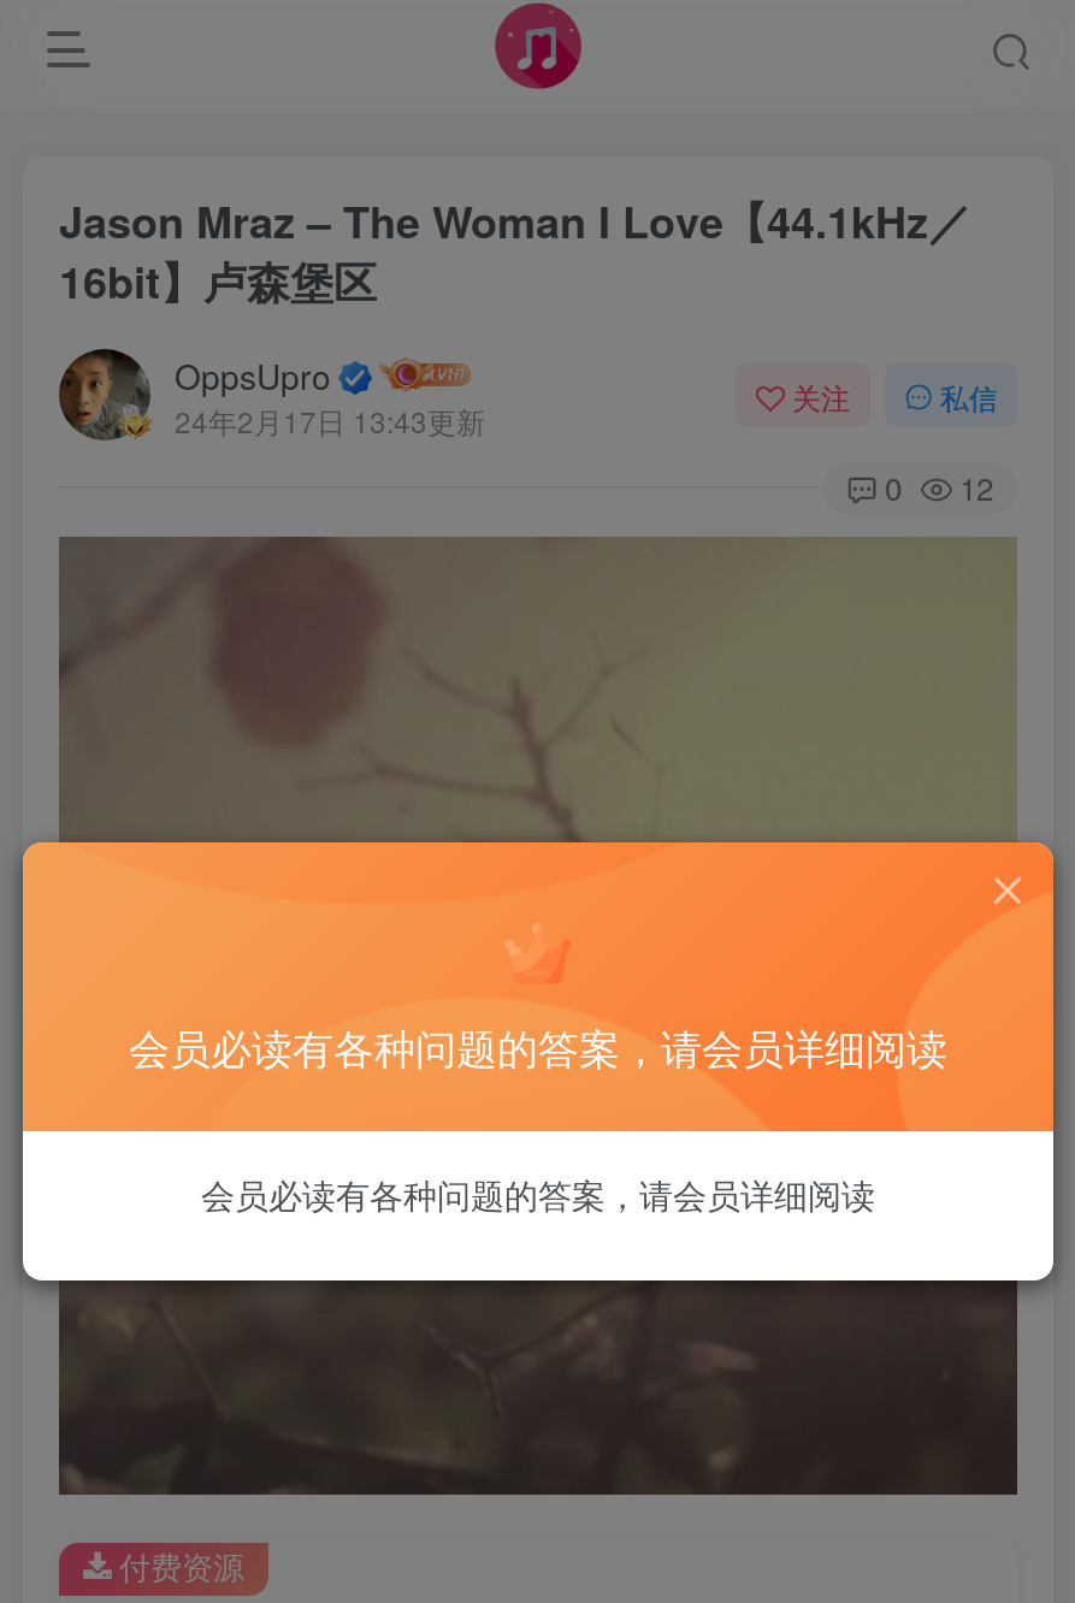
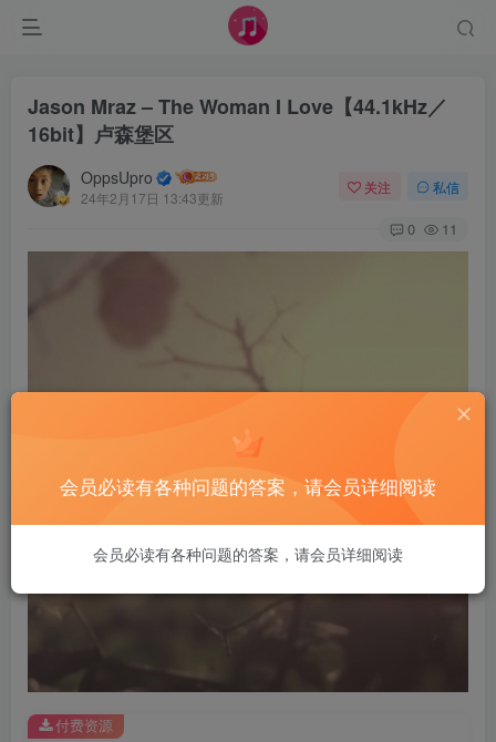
- 0 12
+ 0 11
